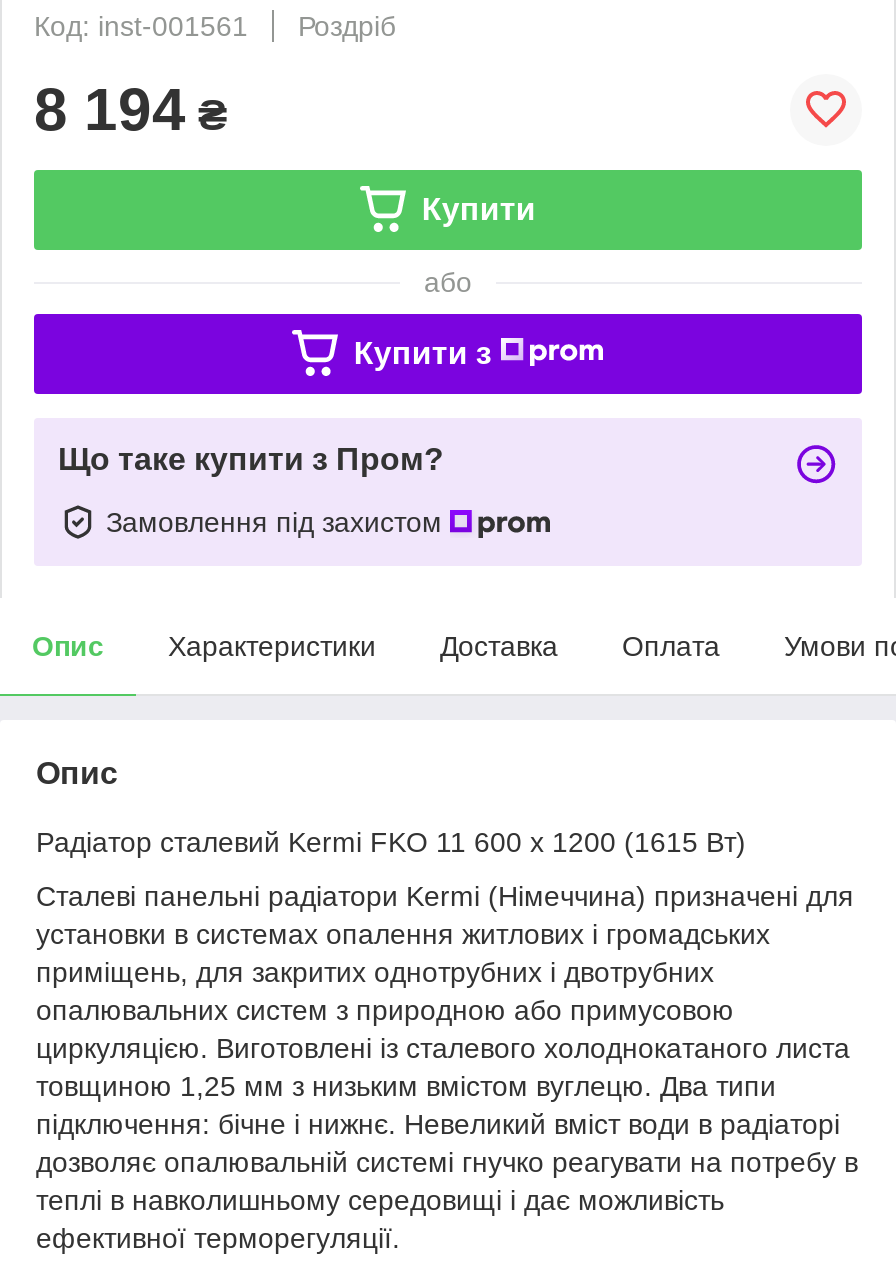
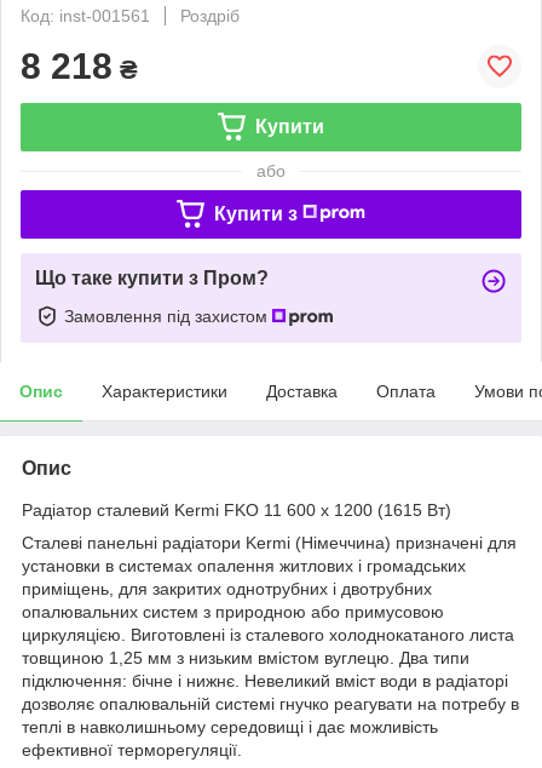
- 8 194 ₴
+ 8 218 ₴
